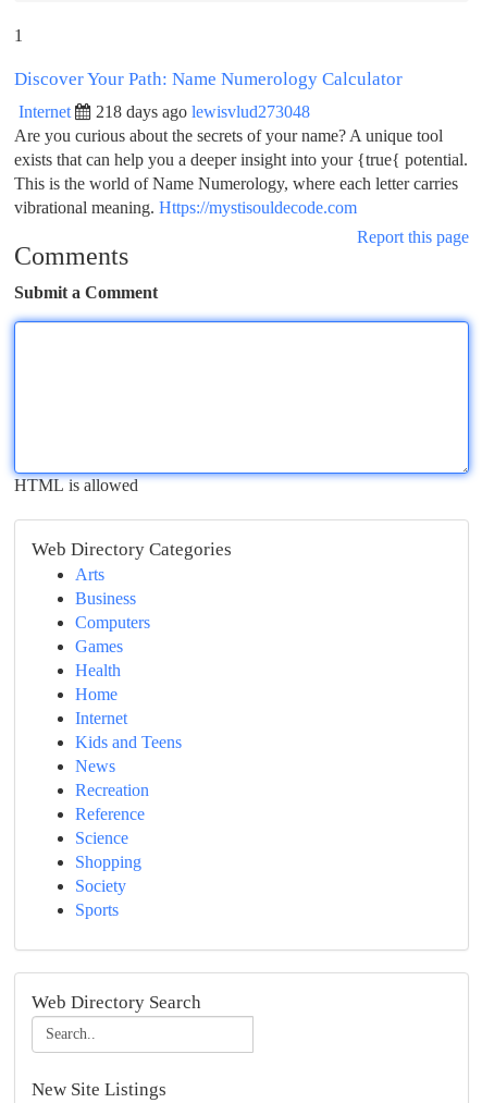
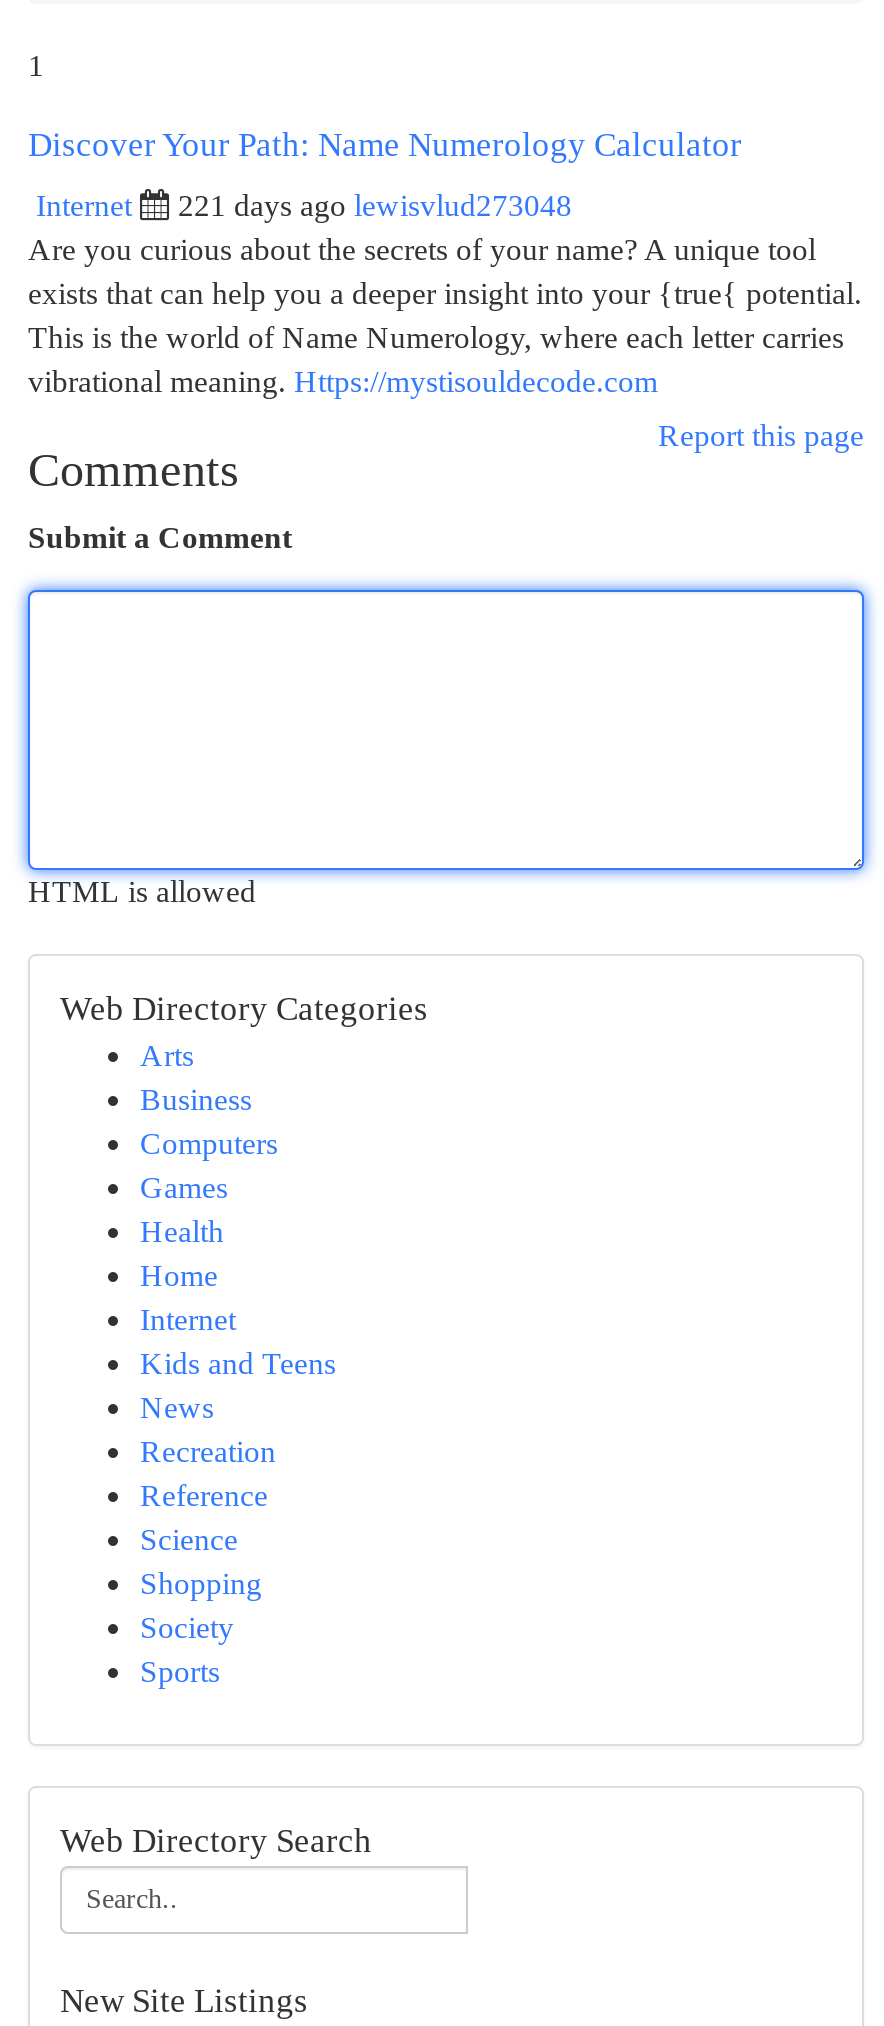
- 218 days ago lewisvlud273048
+ 221 days ago lewisvlud273048
